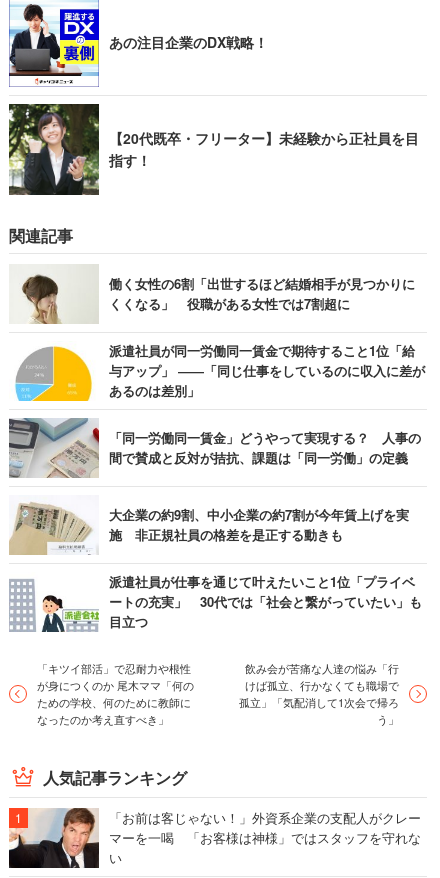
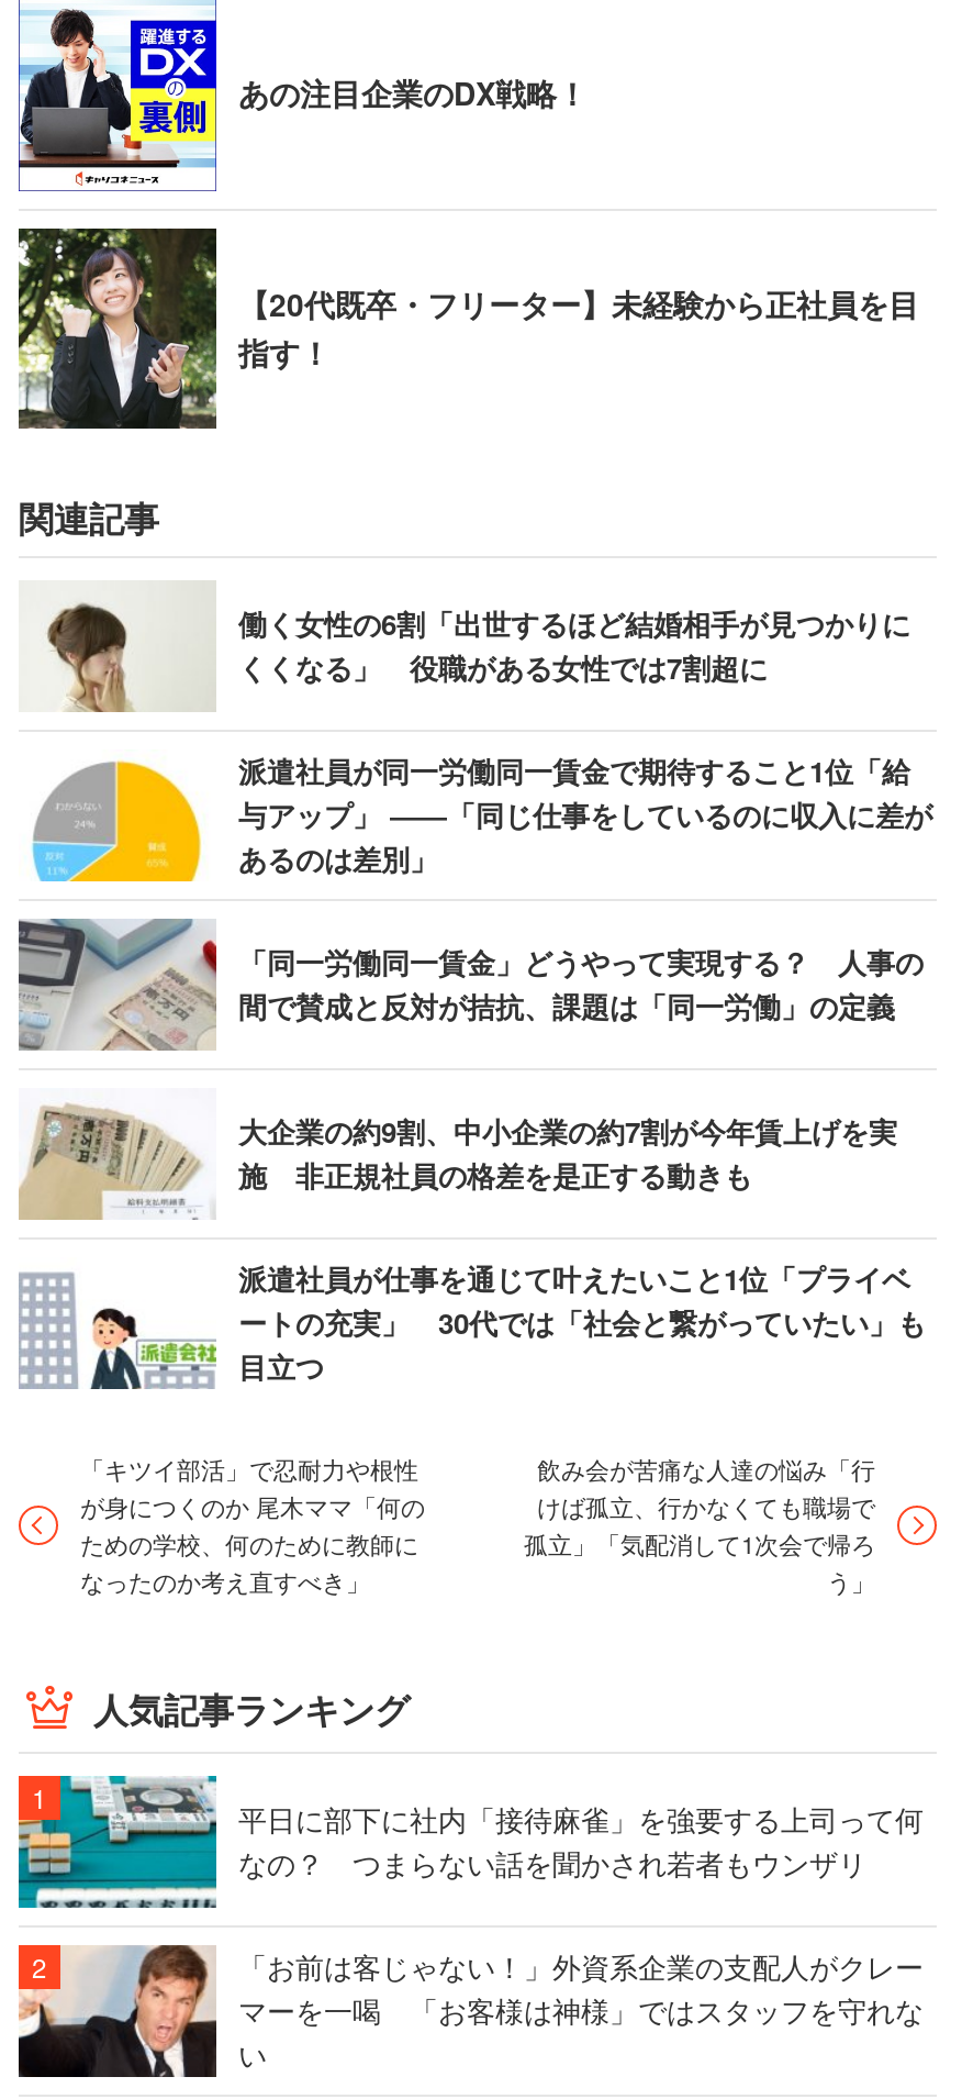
+ [image]
+ 平日に部下に社内「接待麻雀」を強要する上司って何
+ なの？ つまらない話を聞かされ若者もウンザリ
